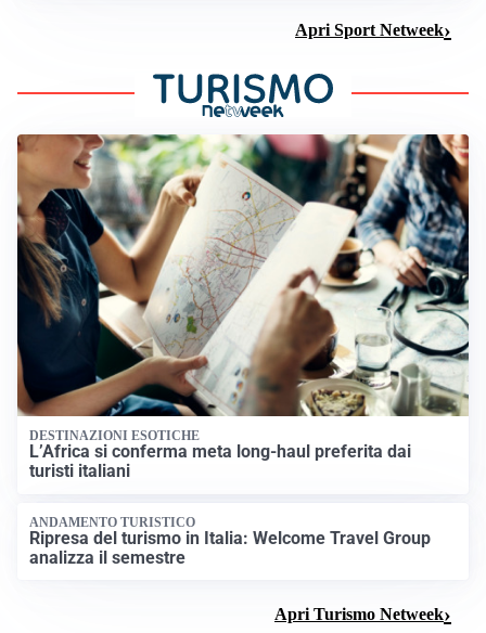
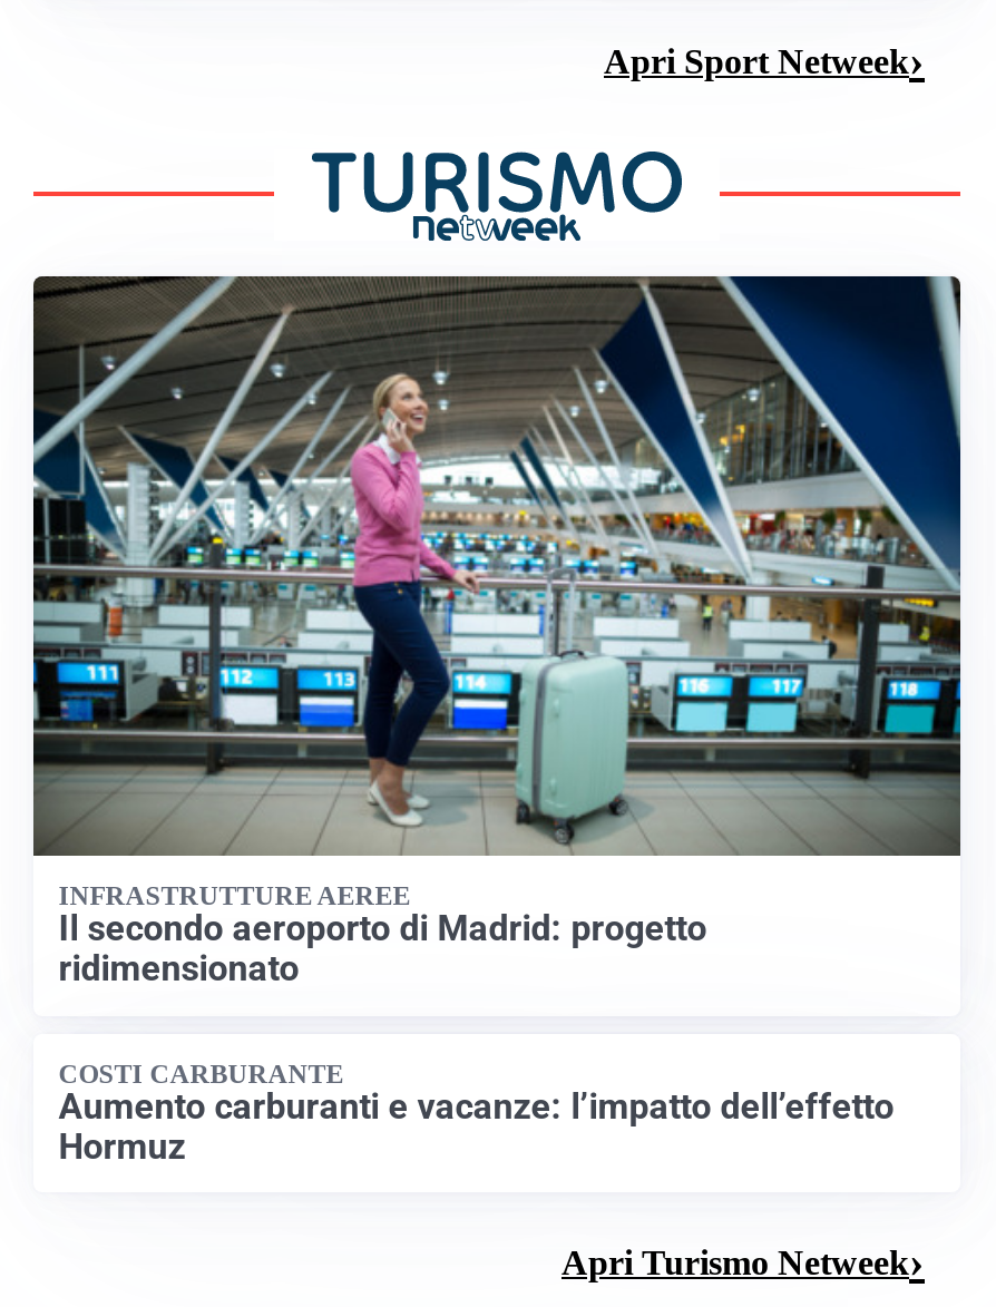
- [image]
- DESTINAZIONI ESOTICHE
- L’Africa si conferma meta long-haul preferita dai
- turisti italiani
+ [image]
+ INFRASTRUTTURE AEREE
+ Il secondo aeroporto di Madrid: progetto
+ ridimensionato

- ANDAMENTO TURISTICO
- Ripresa del turismo in Italia: Welcome Travel Group
- analizza il semestre
+ COSTI CARBURANTE
+ Aumento carburanti e vacanze: l’impatto dell’effetto
+ Hormuz
